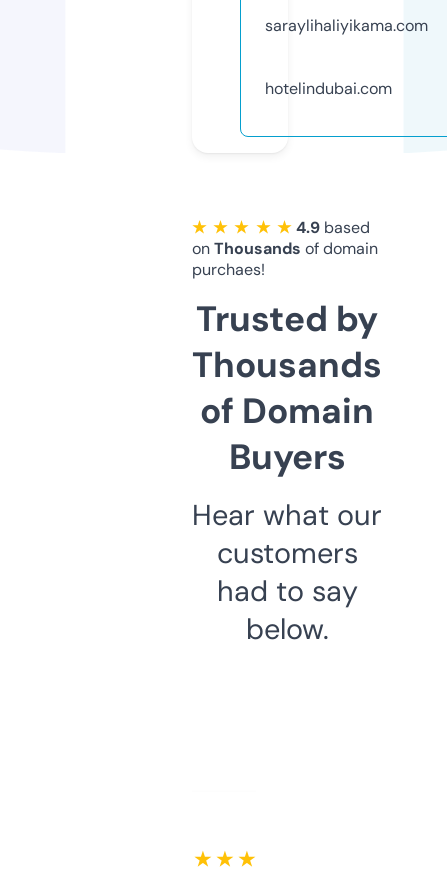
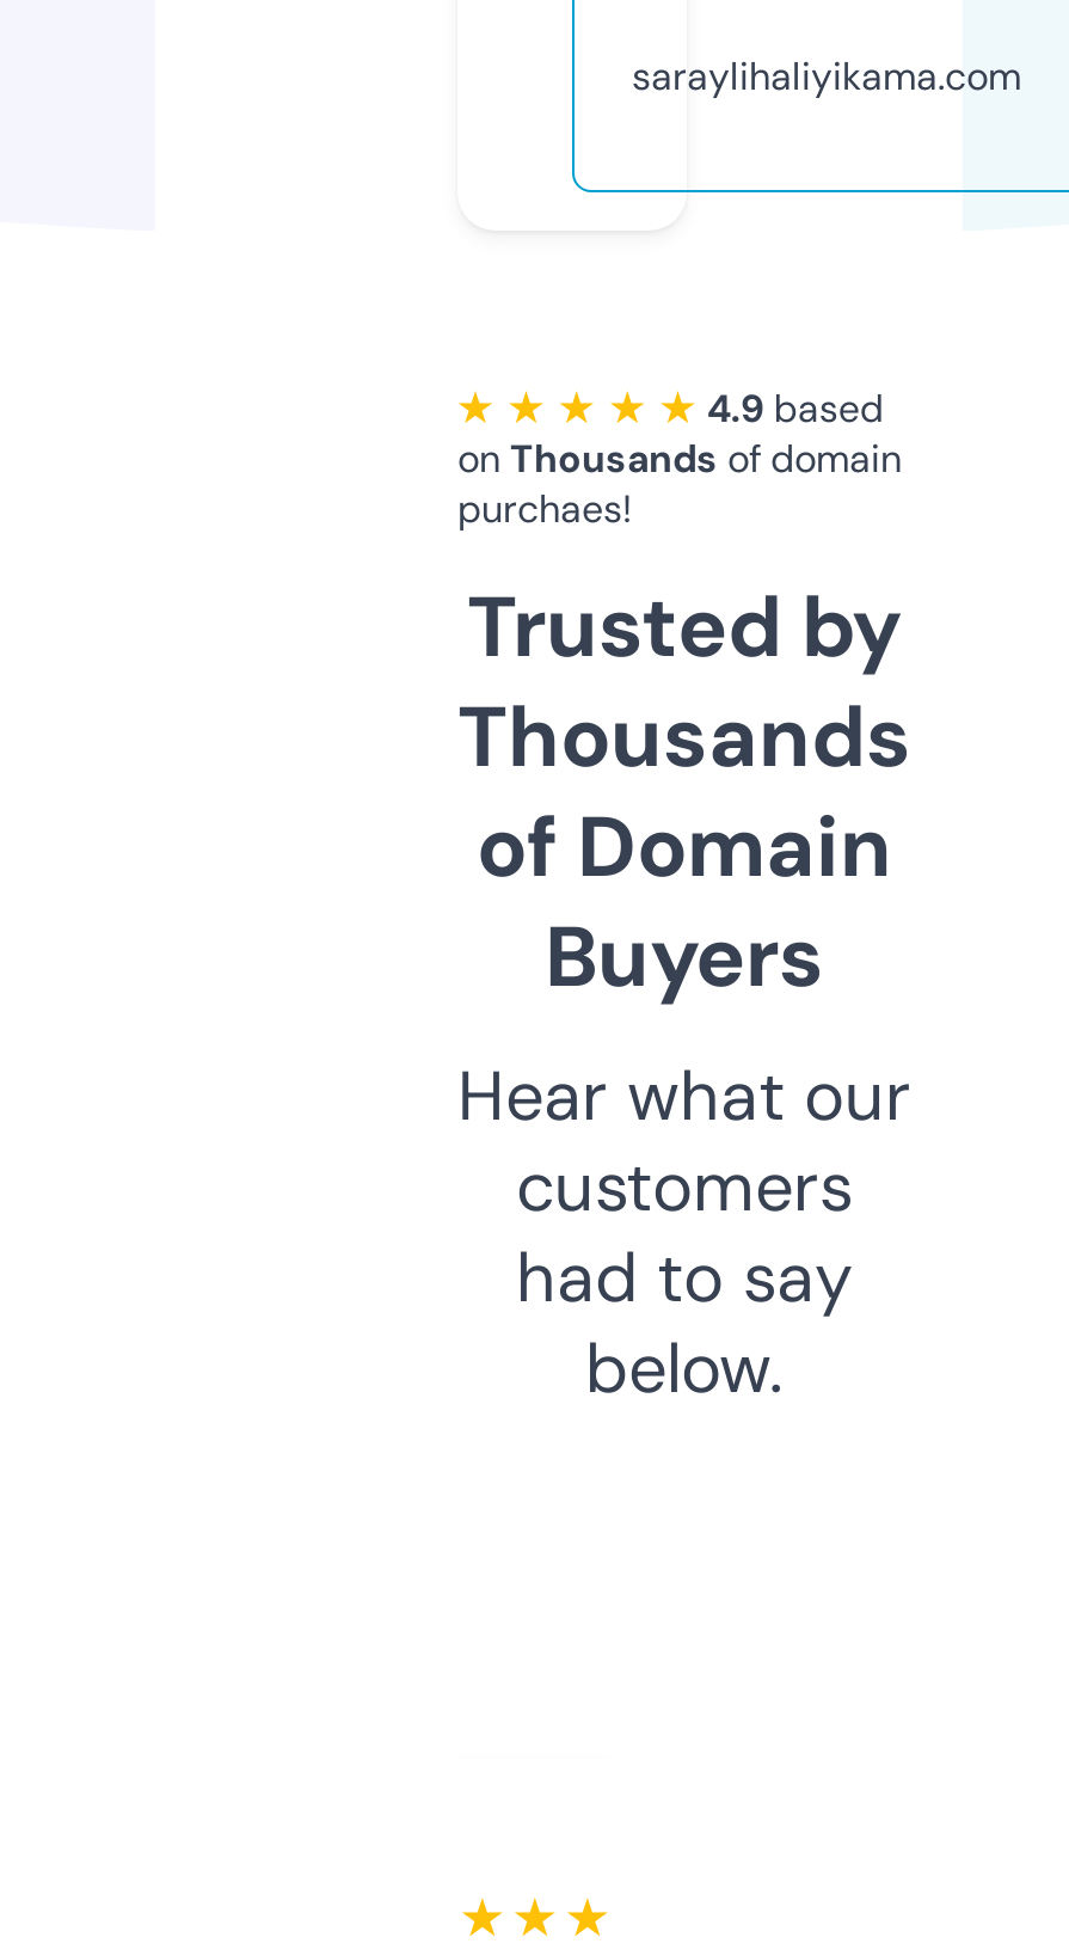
- hotelindubai.com
